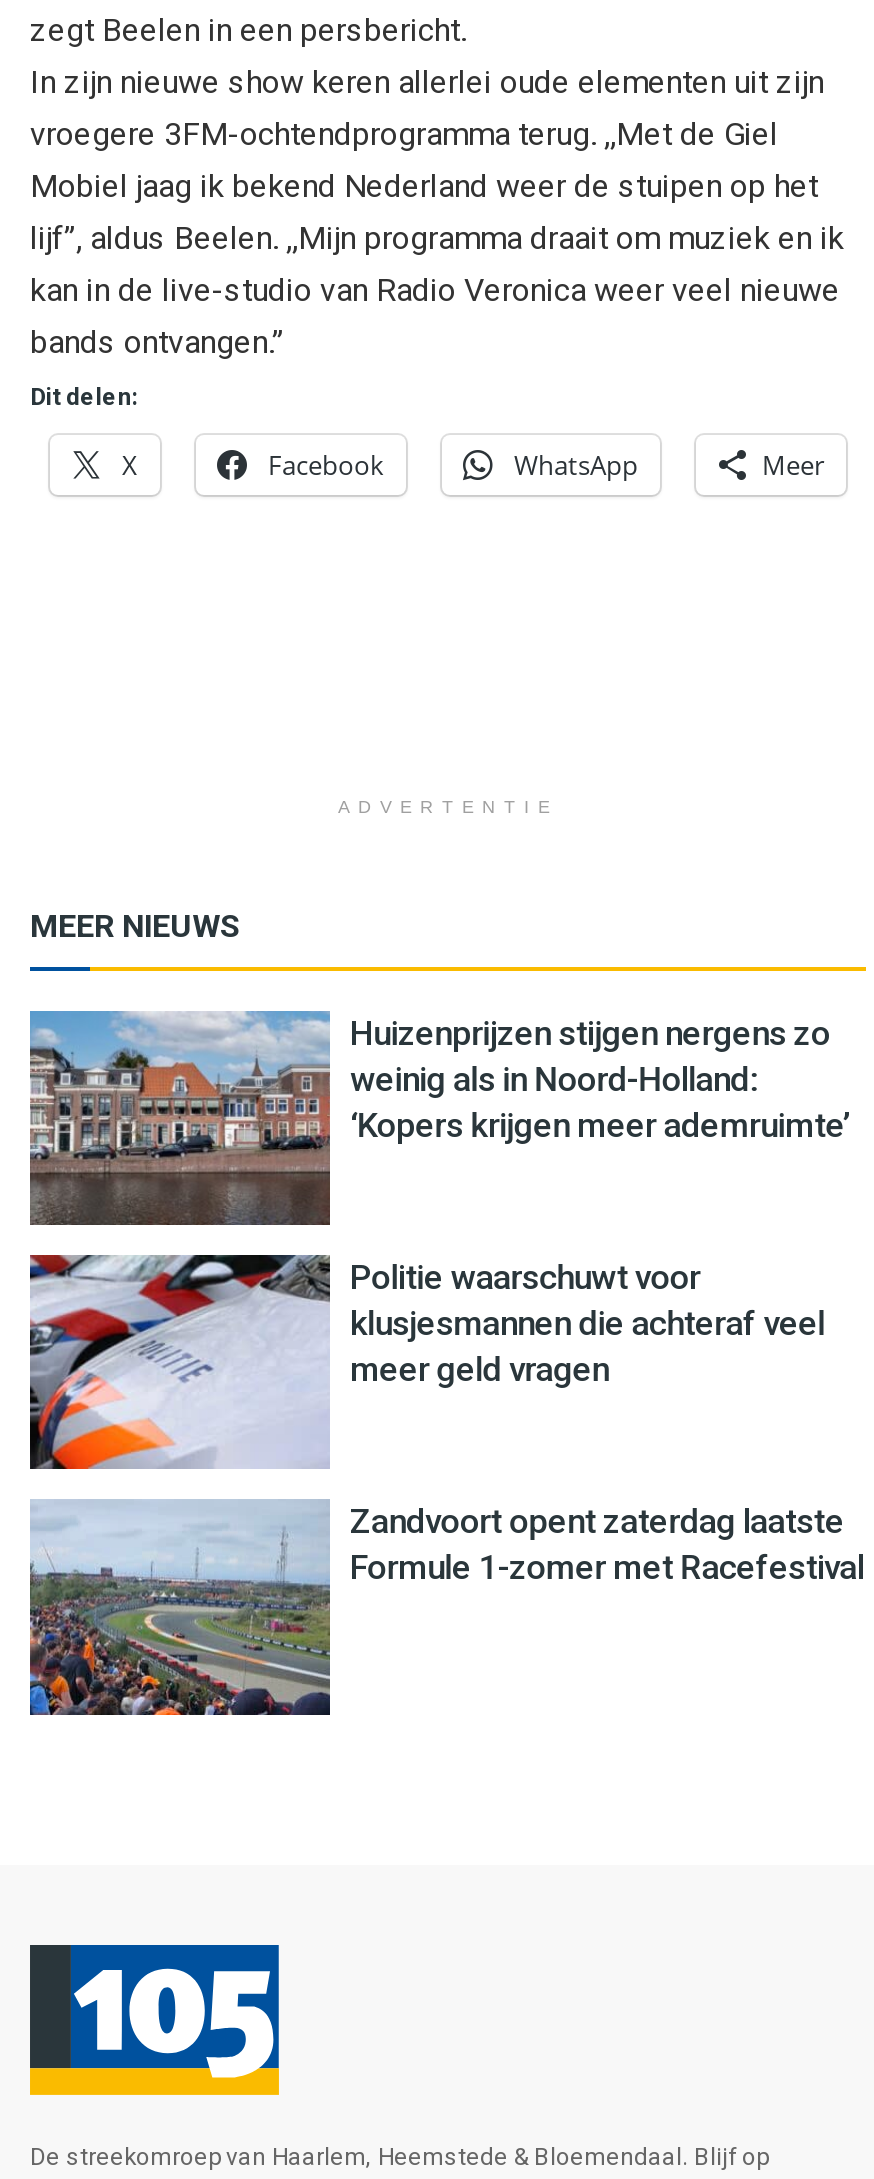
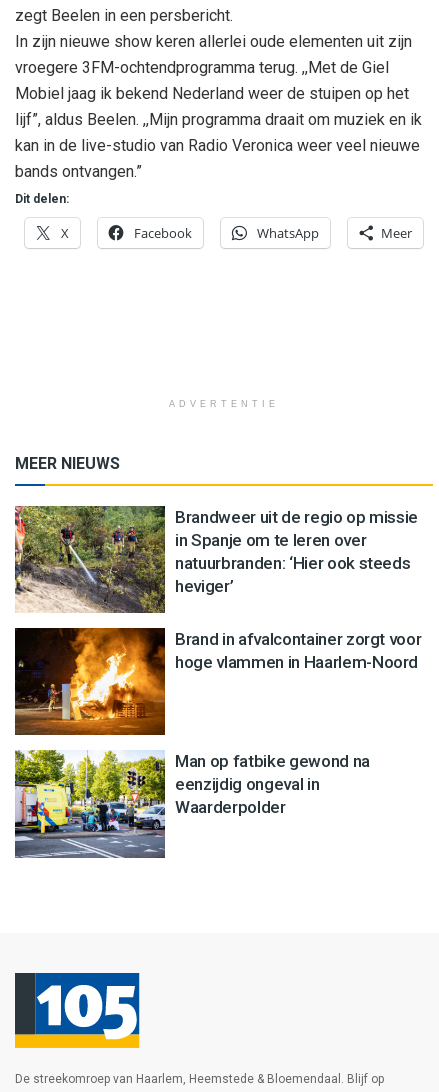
- [image]
- Huizenprijzen stijgen nergens zo
- weinig als in Noord-Holland:
- ‘Kopers krijgen meer ademruimte’
+ [image]
+ Brandweer uit de regio op missie
+ in Spanje om te leren over
+ natuurbranden: ‘Hier ook steeds
+ heviger’

- [image]
- Politie waarschuwt voor
- klusjesmannen die achteraf veel
- meer geld vragen
+ [image]
+ Brand in afvalcontainer zorgt voor
+ hoge vlammen in Haarlem-Noord

- [image]
- Zandvoort opent zaterdag laatste
- Formule 1-zomer met Racefestival
+ [image]
+ Man op fatbike gewond na
+ eenzijdig ongeval in
+ Waarderpolder
